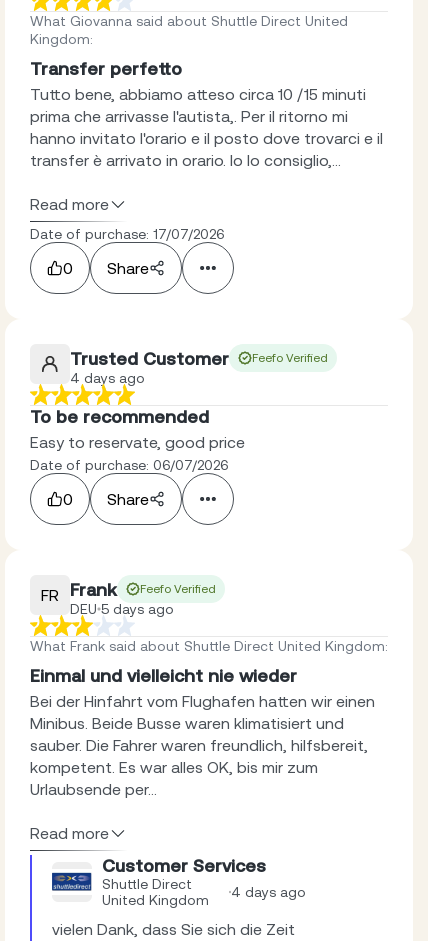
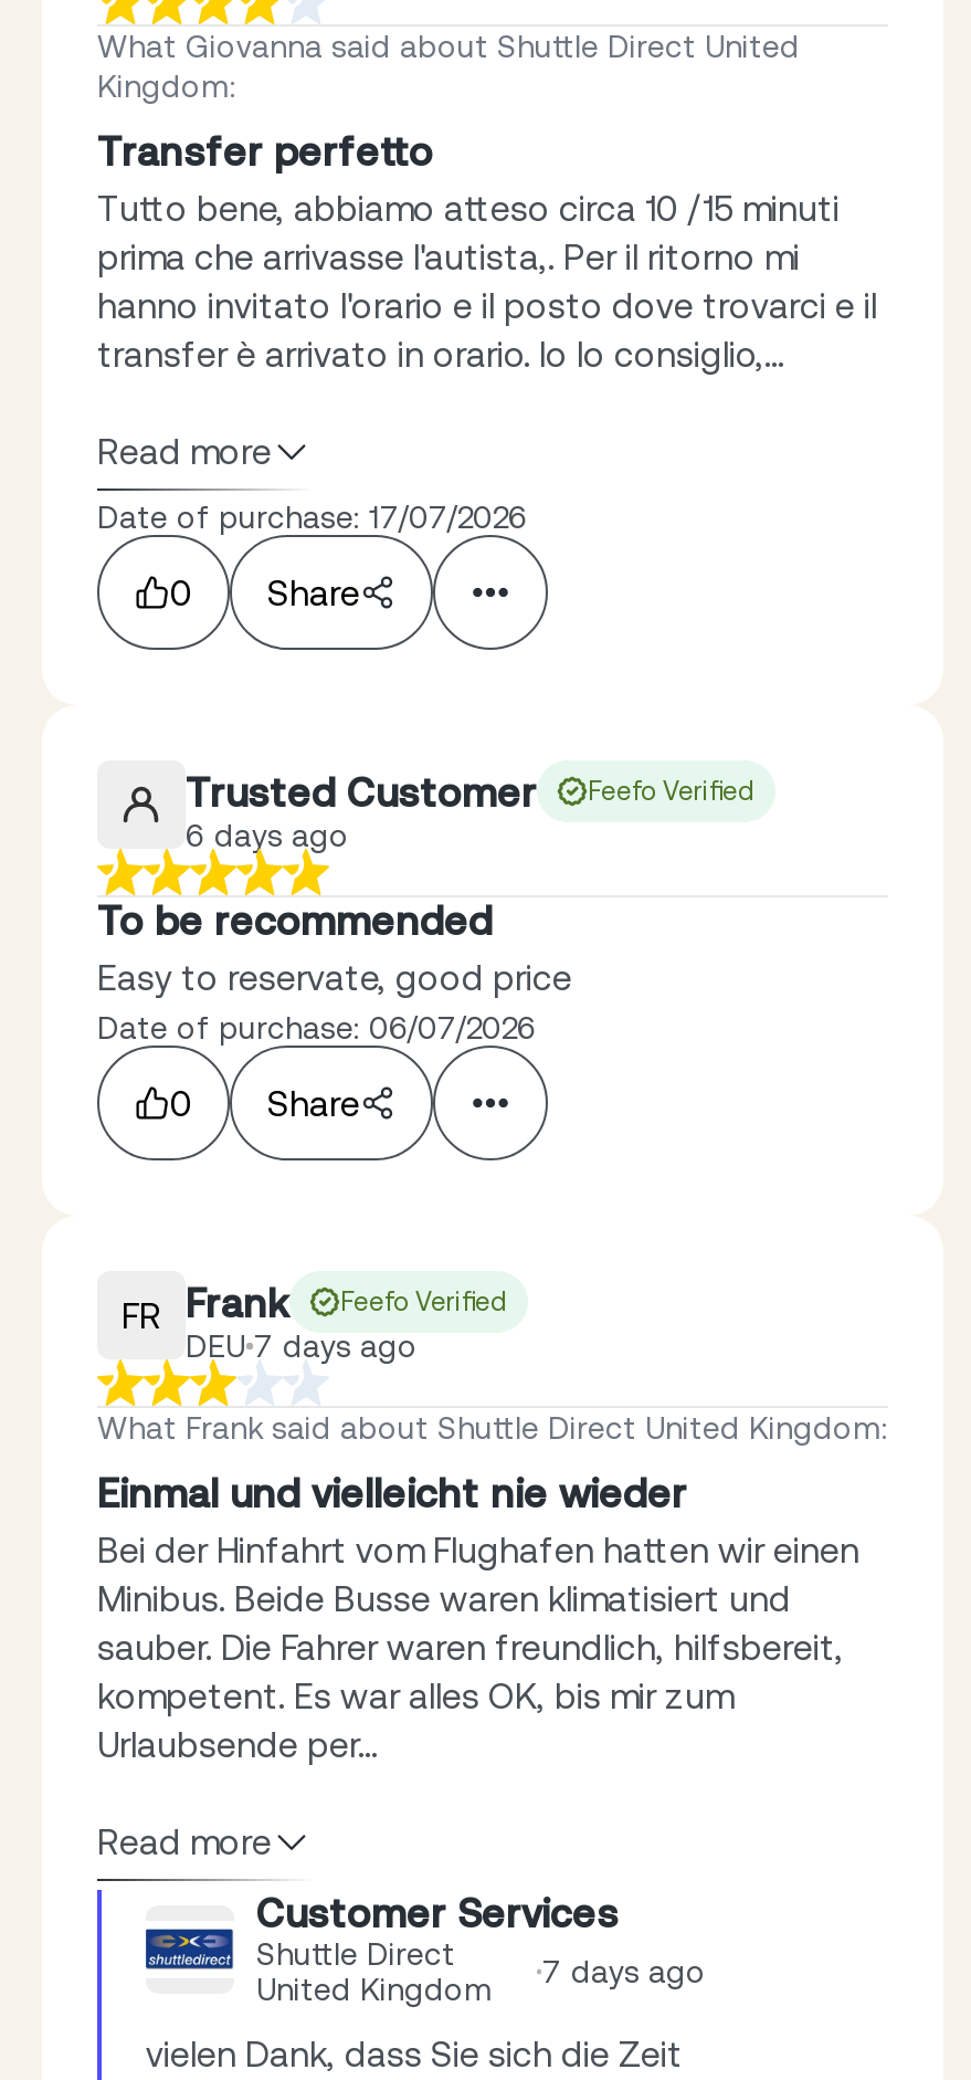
- 4 days ago
+ 6 days ago

- DEU 5 days ago
+ DEU 7 days ago

- United Kingdom 4 days ago
+ United Kingdom 7 days ago
